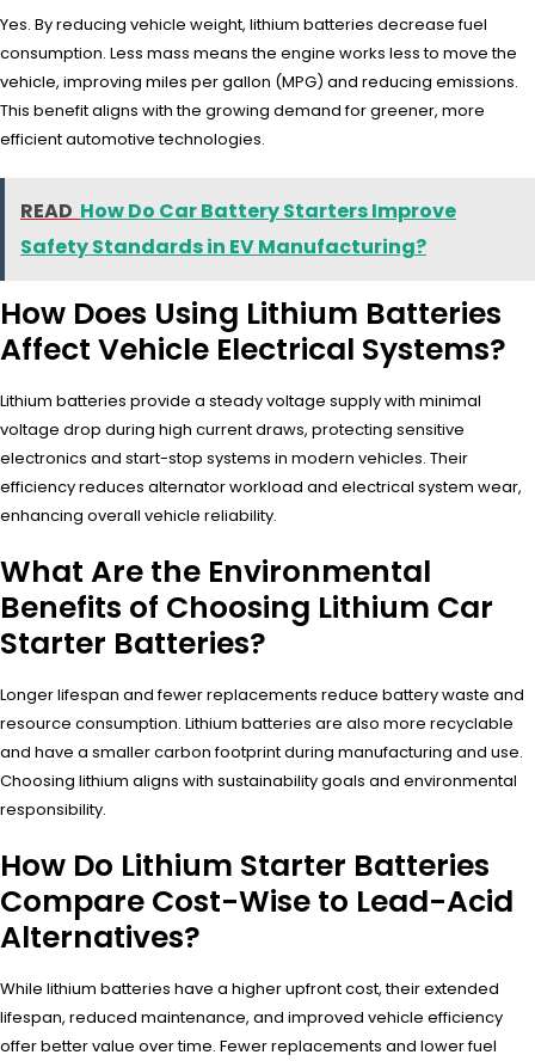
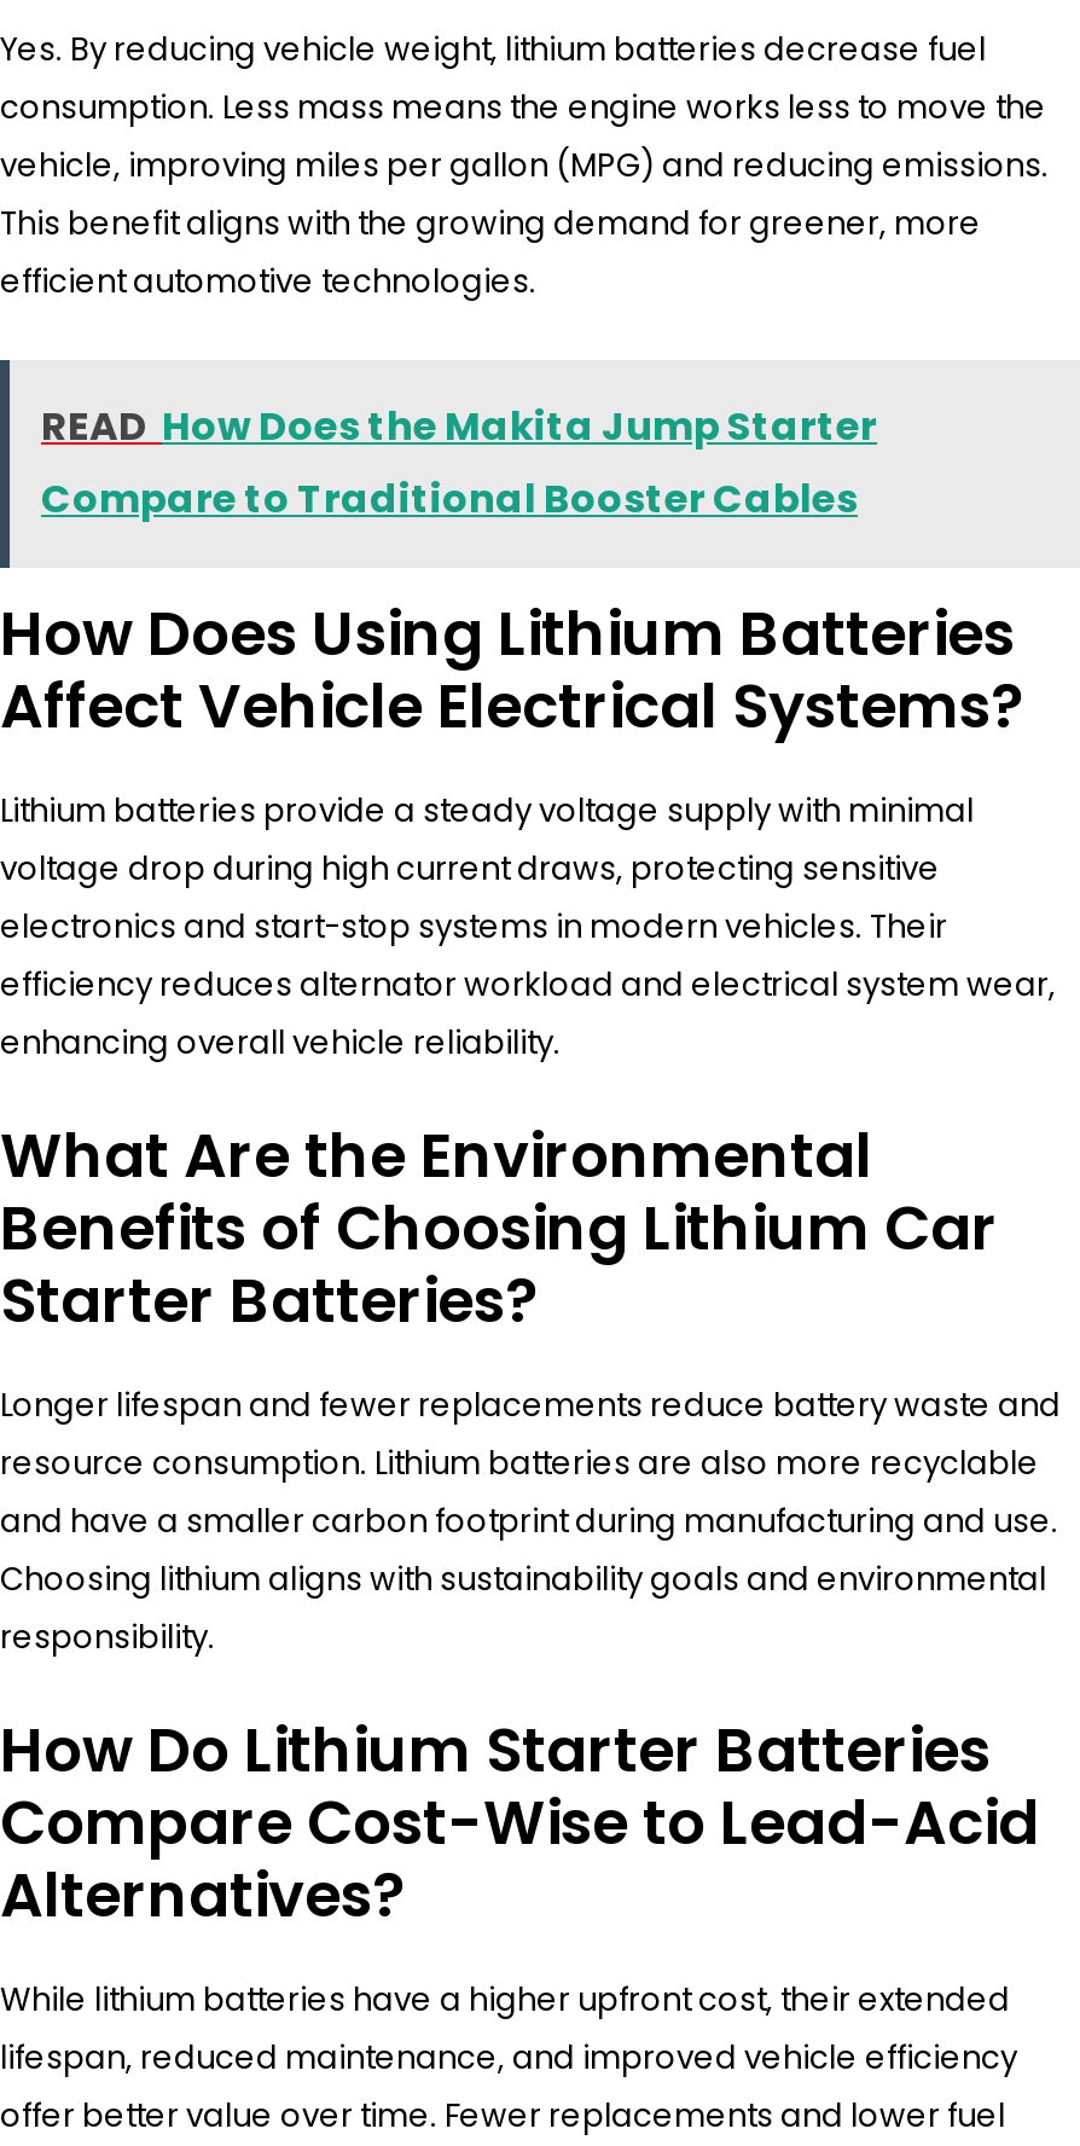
- READ How Do Car Battery Starters Improve
- Safety Standards in EV Manufacturing?
+ READ How Does the Makita Jump Starter
+ Compare to Traditional Booster Cables
